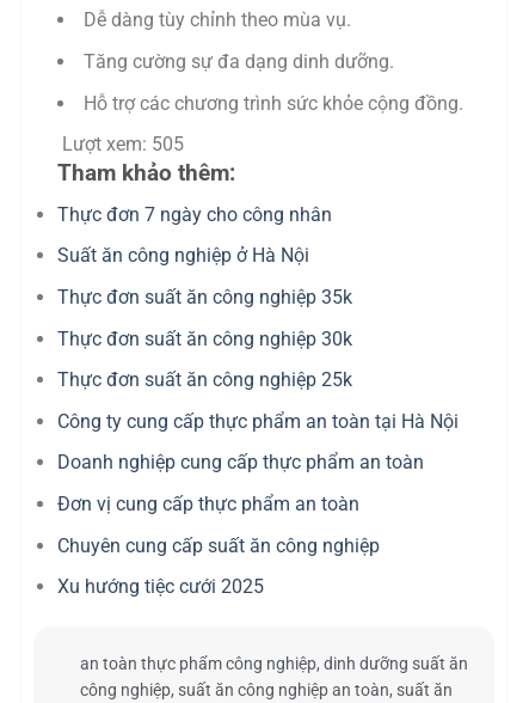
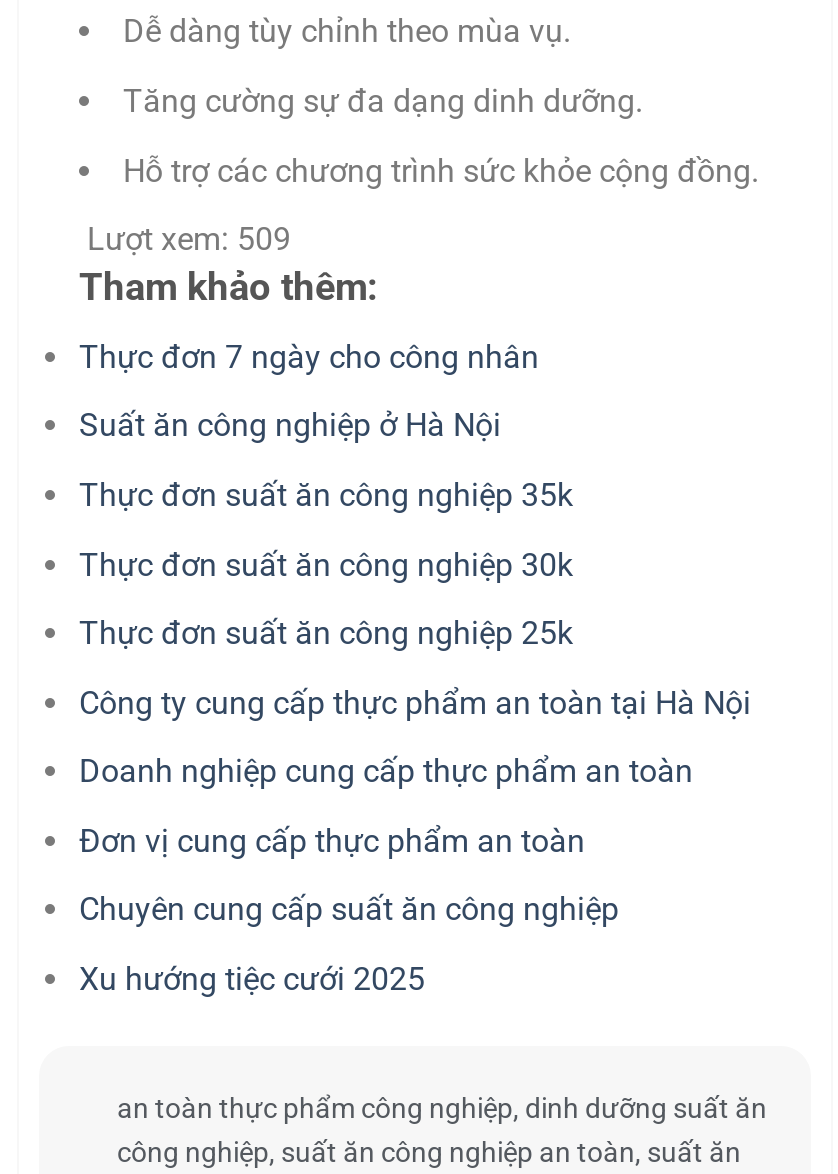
- Lượt xem: 505
+ Lượt xem: 509
